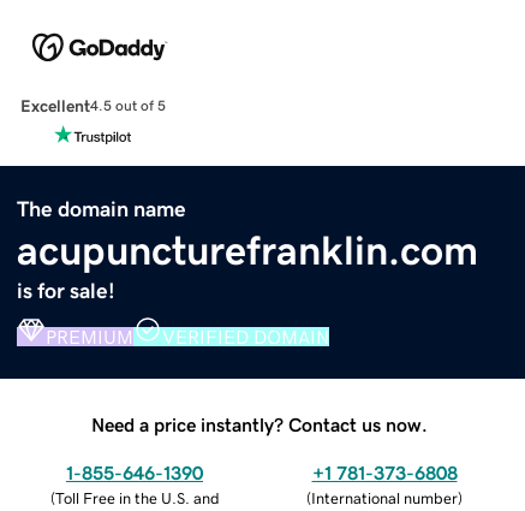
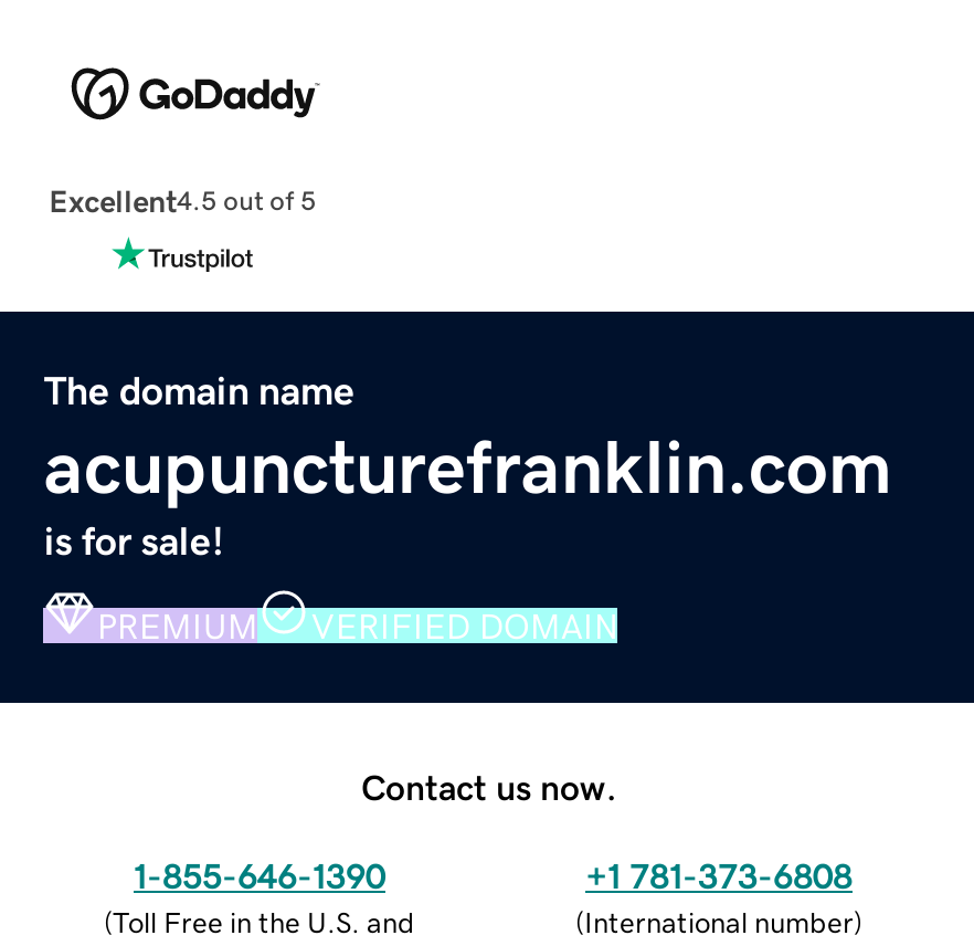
- Need a price instantly? Contact us now.
+ Contact us now.
